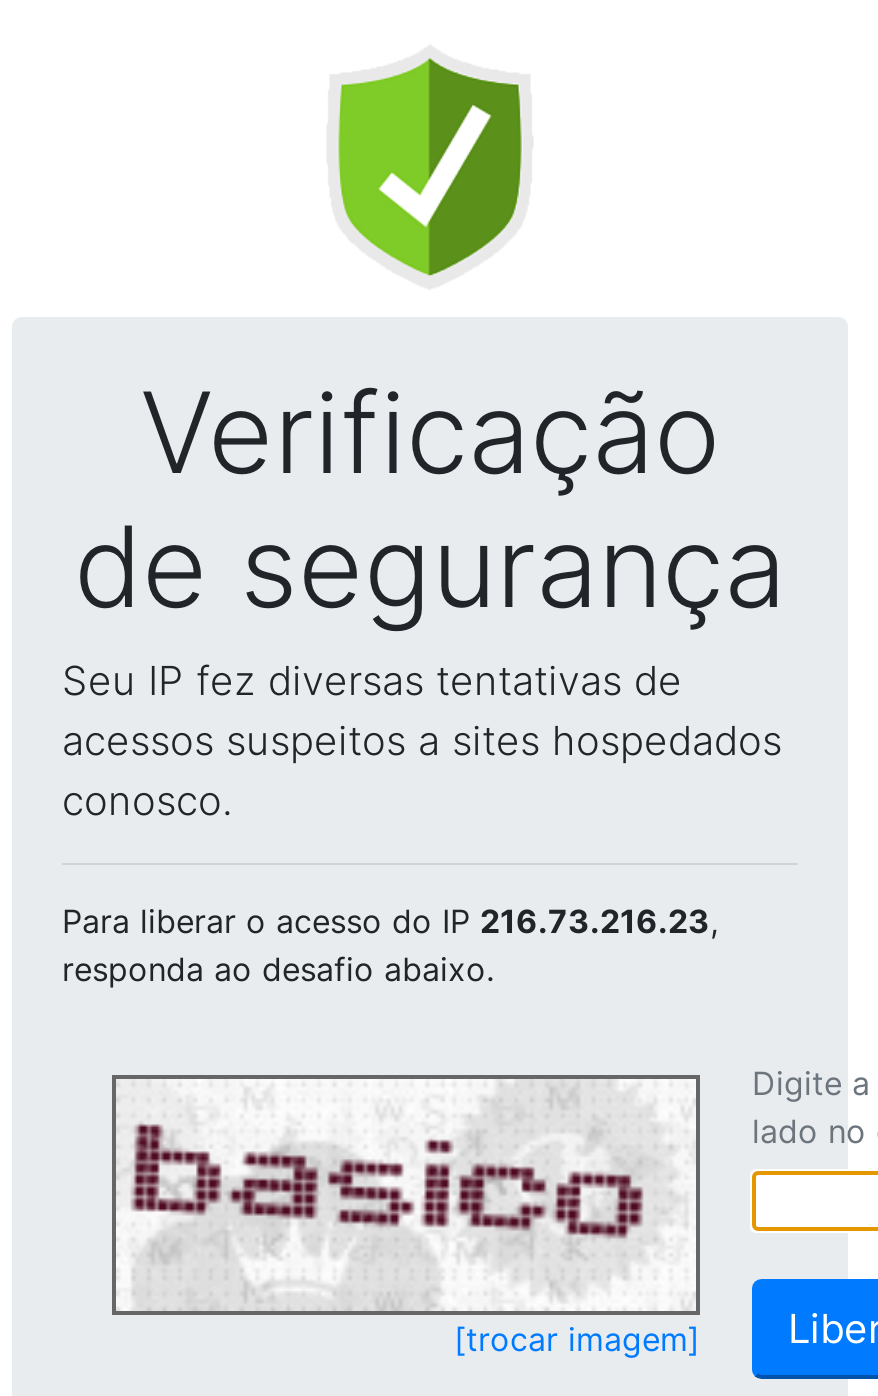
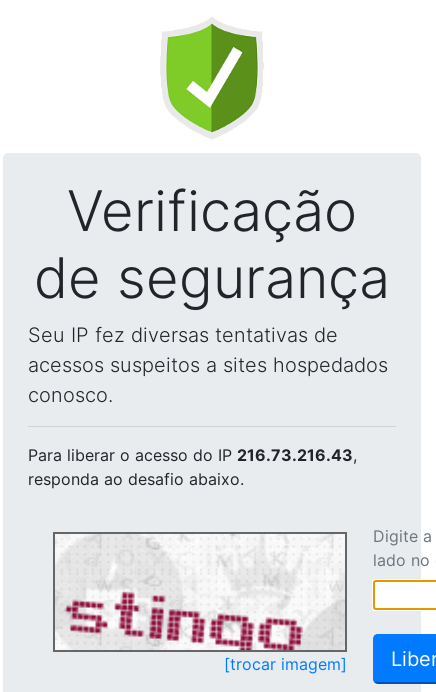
- Para liberar o acesso do IP 216.73.216.23,
+ Para liberar o acesso do IP 216.73.216.43,

- [image]
+ [image]
